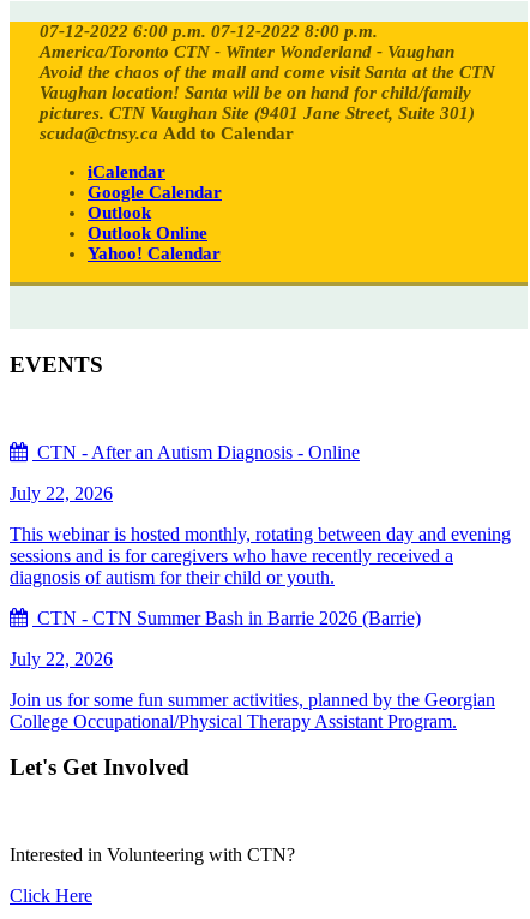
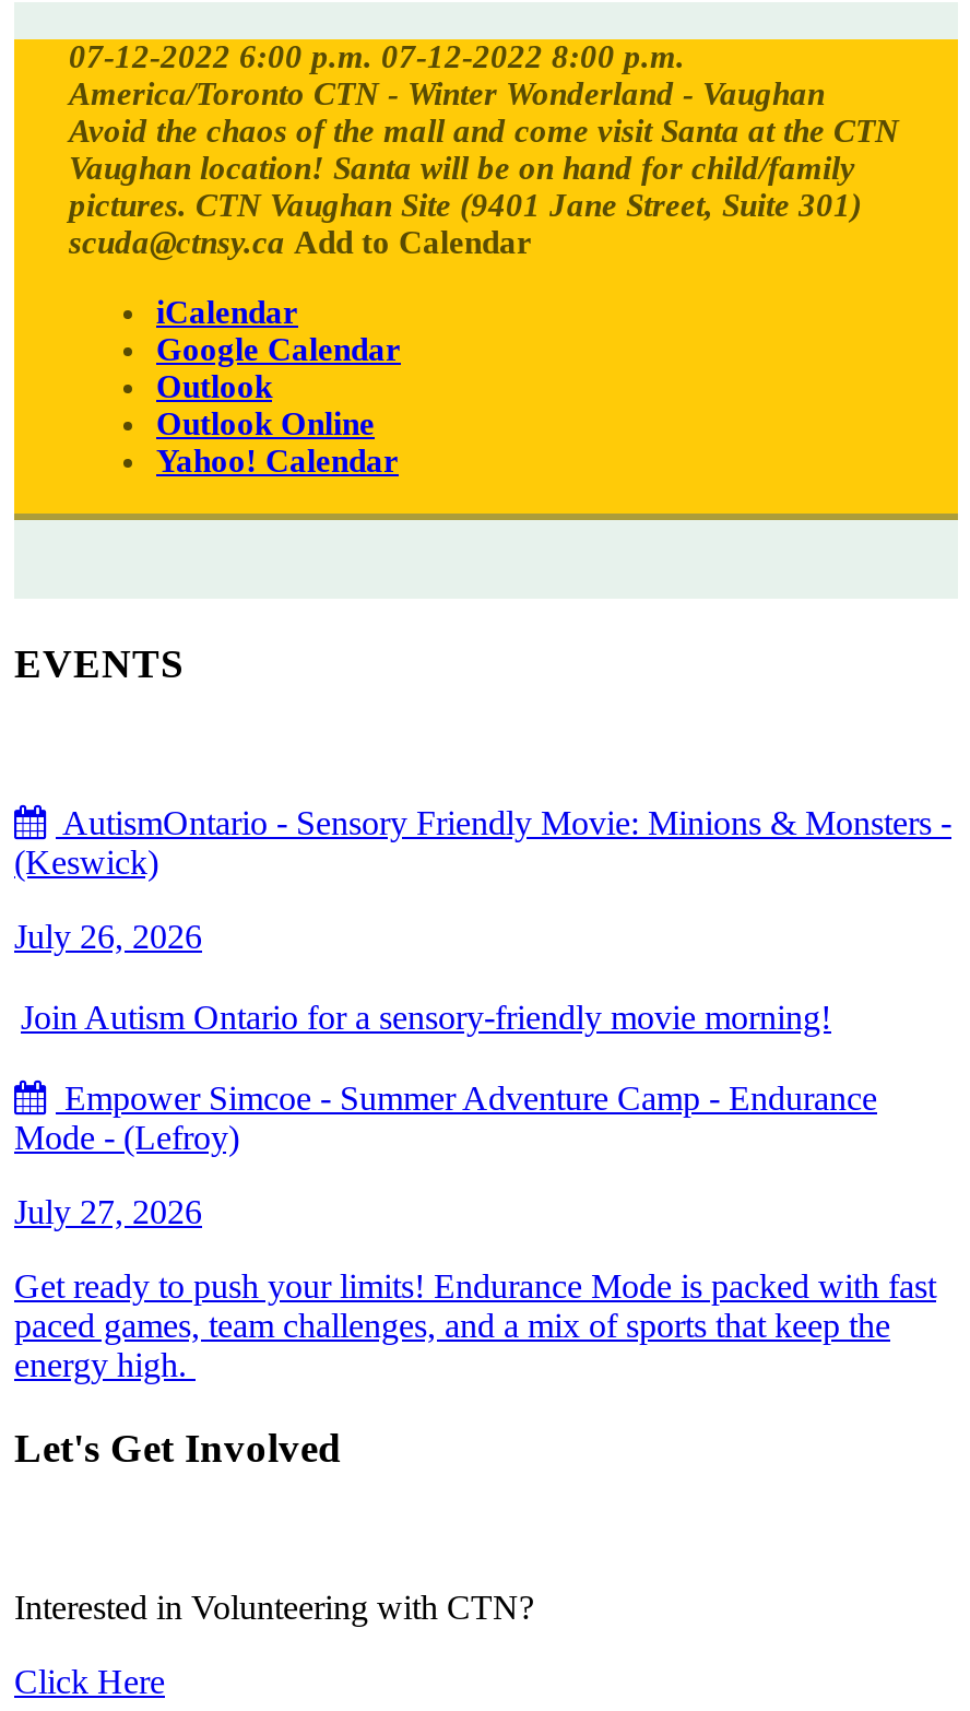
- CTN - After an Autism Diagnosis - Online
+ AutismOntario - Sensory Friendly Movie: Minions & Monsters -
+ (Keswick)

- July 22, 2026
+ July 26, 2026

- This webinar is hosted monthly, rotating between day and evening
- sessions and is for caregivers who have recently received a
- diagnosis of autism for their child or youth.
+ Join Autism Ontario for a sensory-friendly movie morning!

- CTN - CTN Summer Bash in Barrie 2026 (Barrie)
+ Empower Simcoe - Summer Adventure Camp - Endurance
+ Mode - (Lefroy)

- July 22, 2026
+ July 27, 2026

- Join us for some fun summer activities, planned by the Georgian
- College Occupational/Physical Therapy Assistant Program.
+ Get ready to push your limits! Endurance Mode is packed with fast
+ paced games, team challenges, and a mix of sports that keep the
+ energy high.
